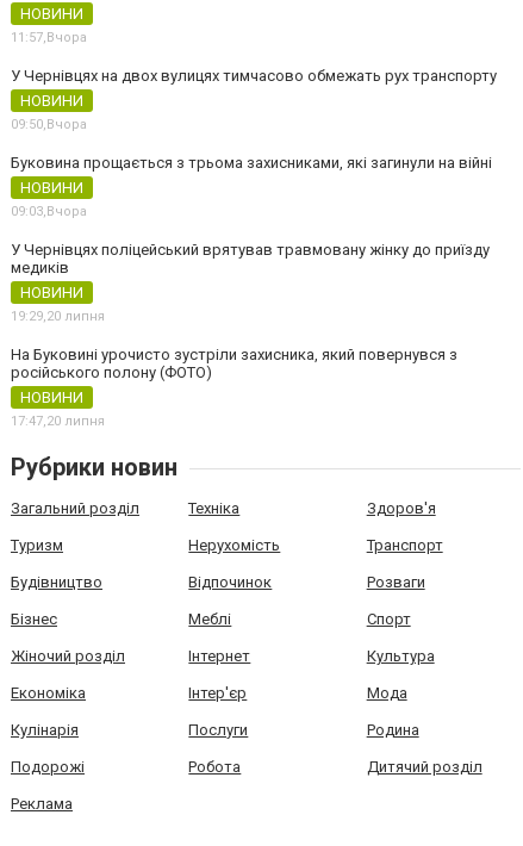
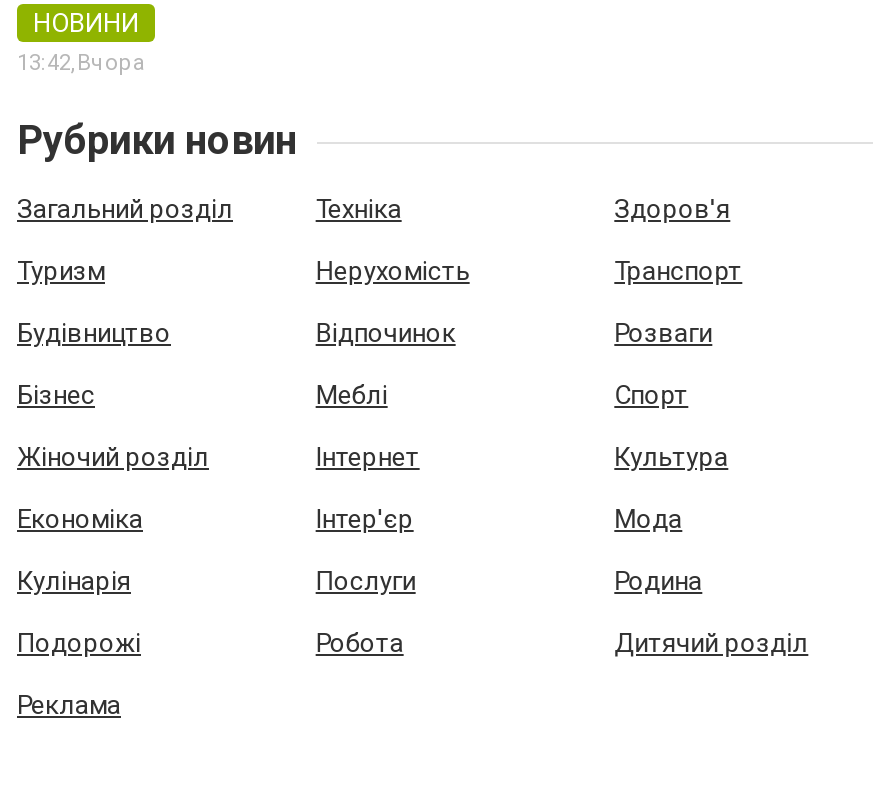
- 11:57,Вчора
- У Чернівцях на двох вулицях тимчасово обмежать рух транспорту
- НОВИНИ
- 09:50,Вчора
- Буковина прощається з трьома захисниками, які загинули на війні
- НОВИНИ
- 09:03,Вчора
- У Чернівцях поліцейський врятував травмовану жінку до приїзду
- медиків
- НОВИНИ
- 19:29,20 липня
- На Буковині урочисто зустріли захисника, який повернувся з
- російського полону (ФОТО)
- НОВИНИ
- 17:47,20 липня
+ 13:42, Вчора
